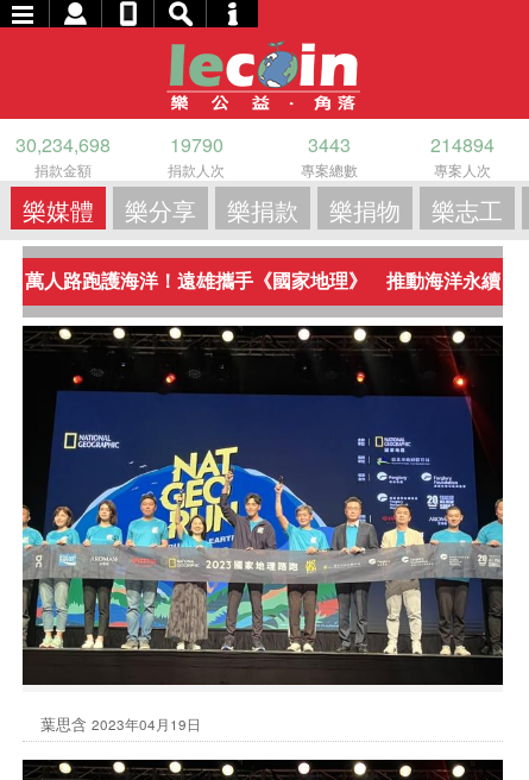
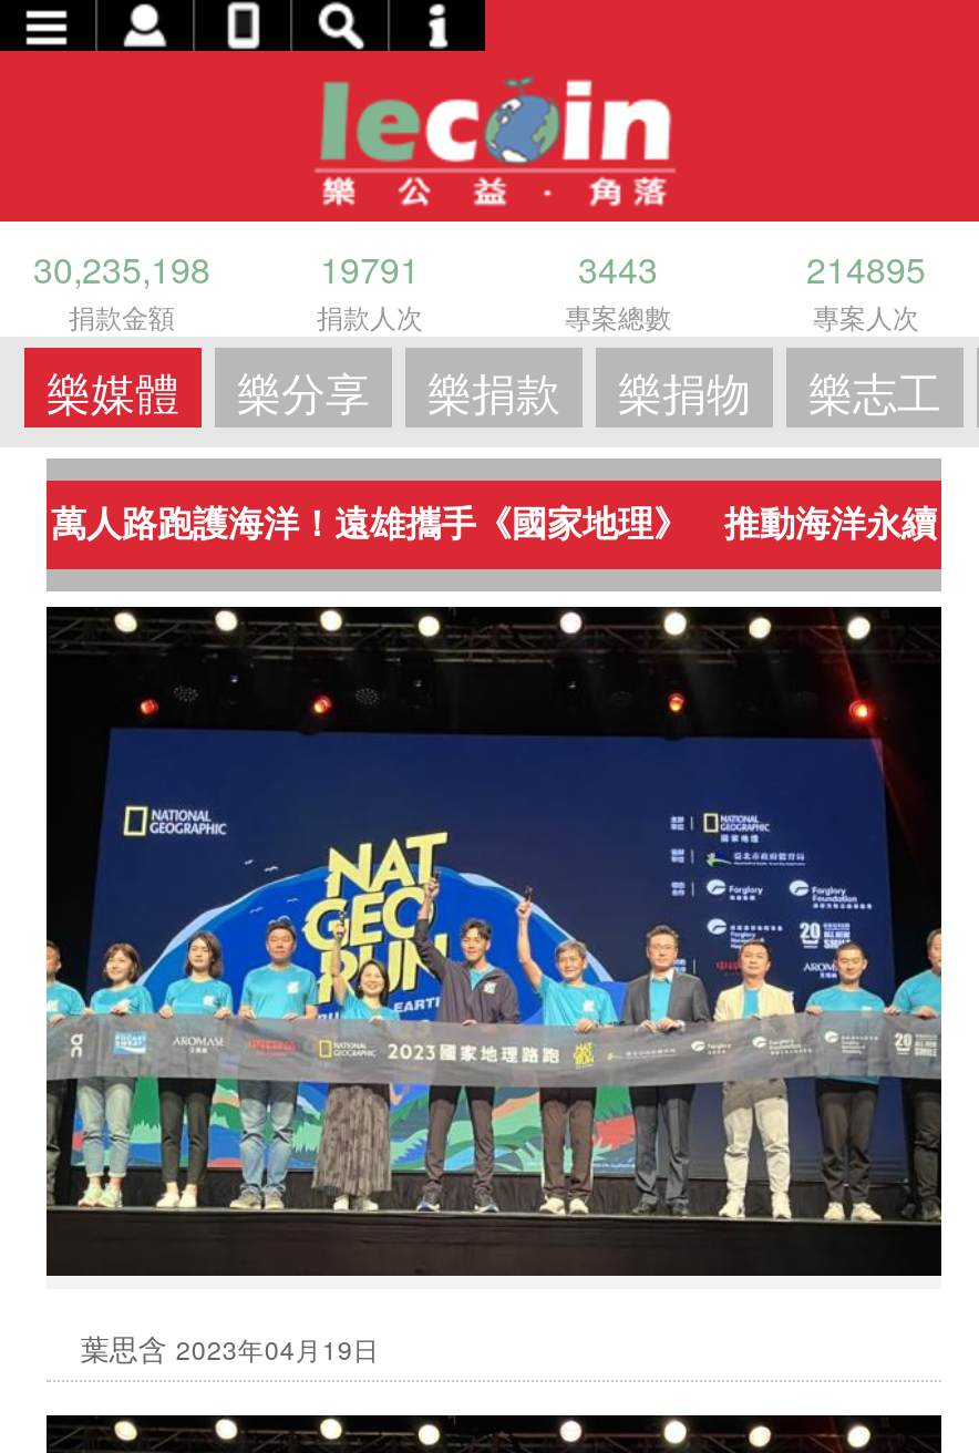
- 30,234,698
+ 30,235,198

- 19790
+ 19791

- 214894
+ 214895
